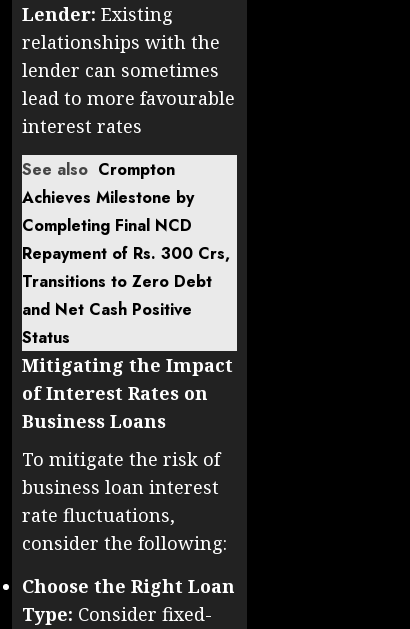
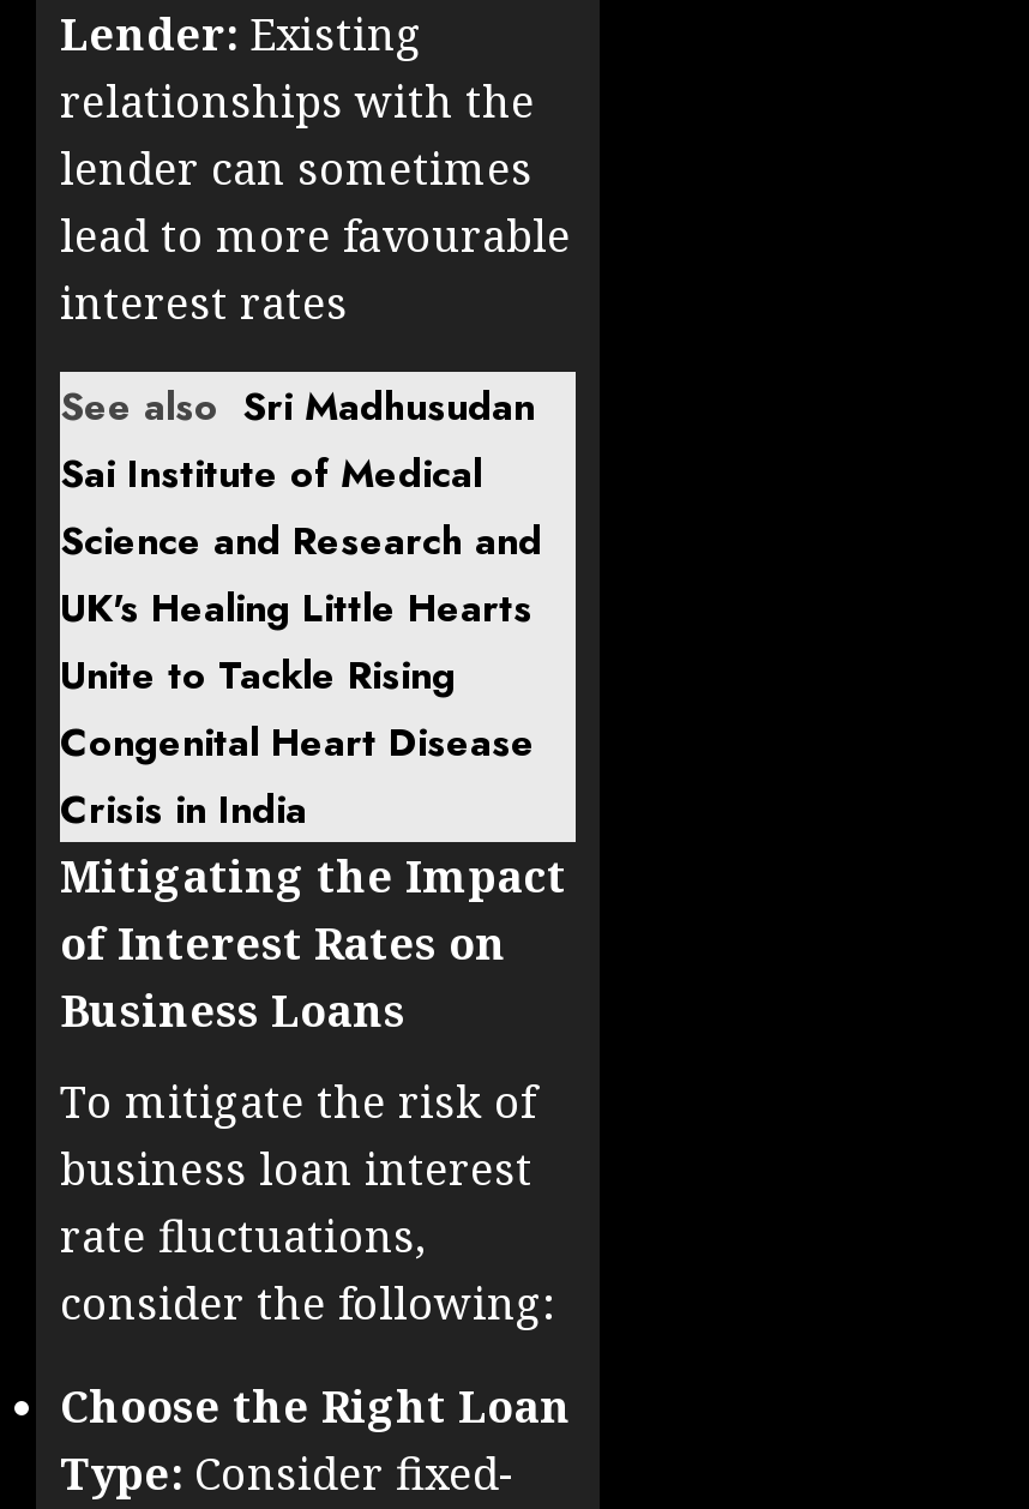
- See also Crompton
- Achieves Milestone by
- Completing Final NCD
- Repayment of Rs. 300 Crs,
- Transitions to Zero Debt
- and Net Cash Positive
- Status
+ See also Sri Madhusudan
+ Sai Institute of Medical
+ Science and Research and
+ UK's Healing Little Hearts
+ Unite to Tackle Rising
+ Congenital Heart Disease
+ Crisis in India
